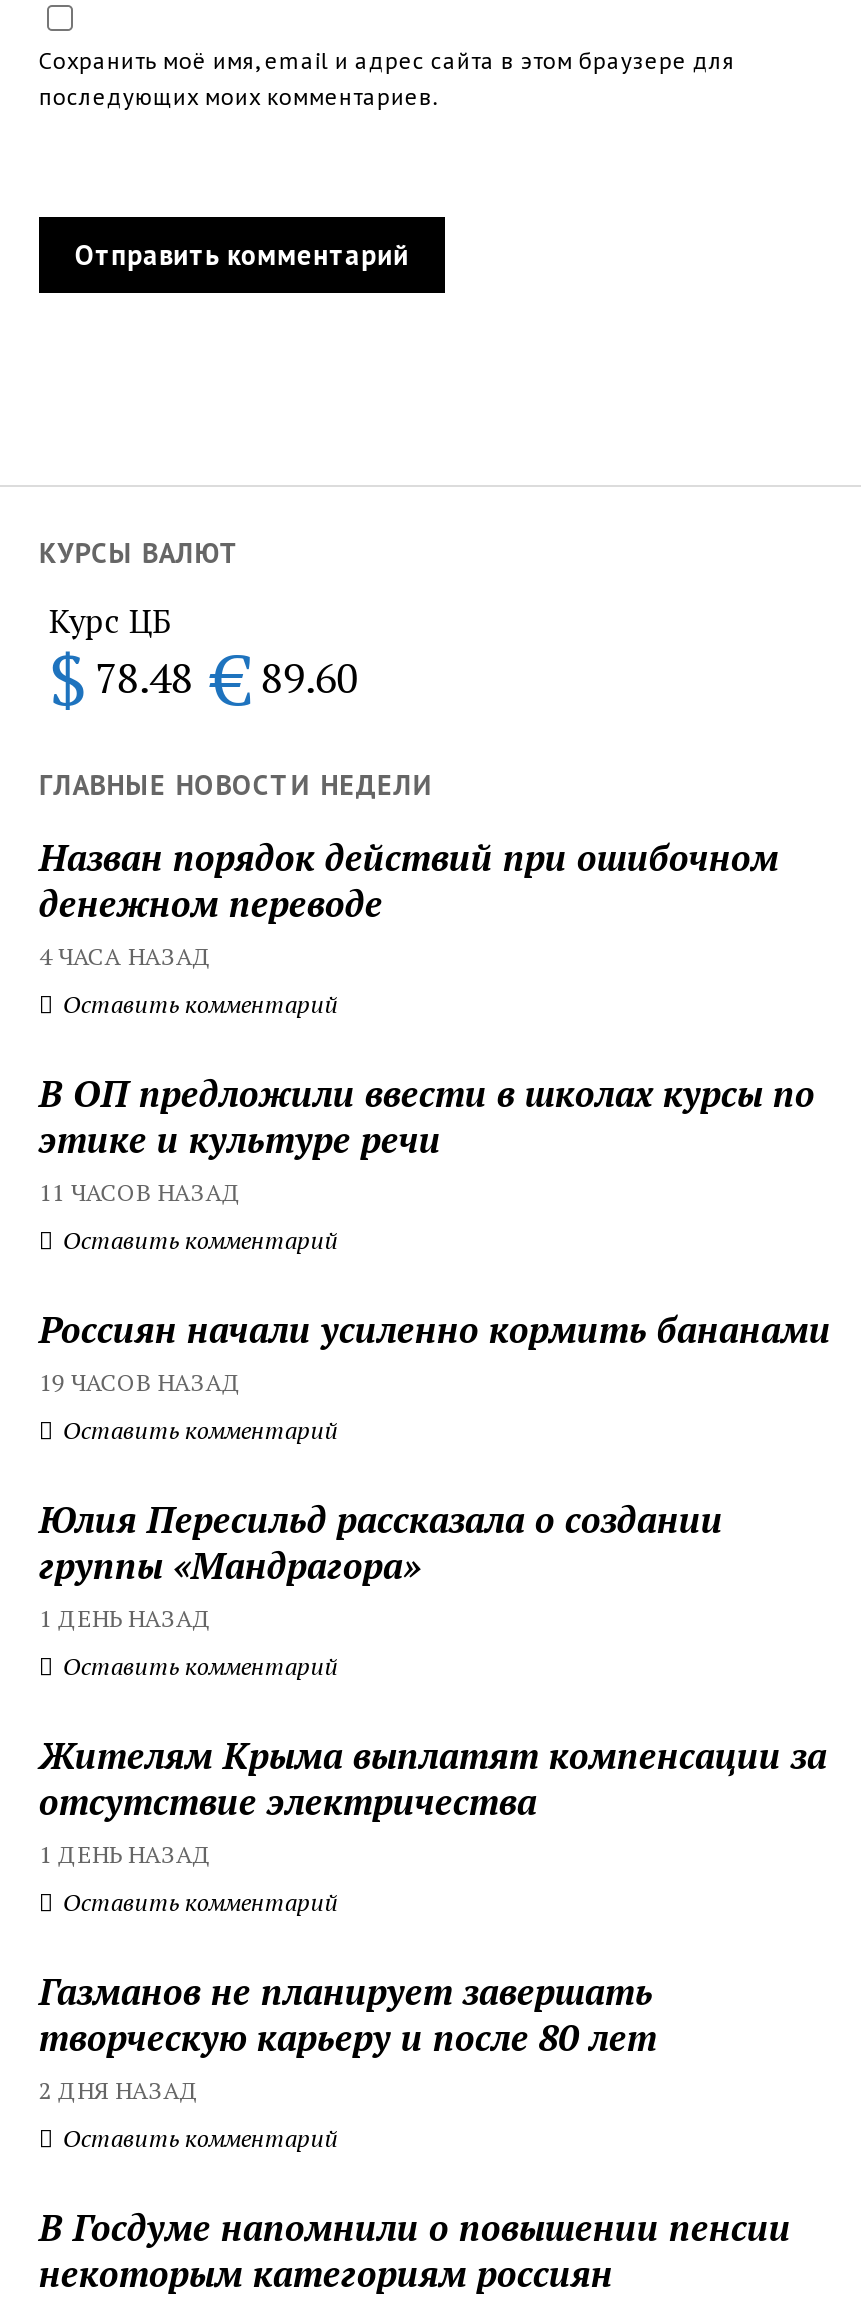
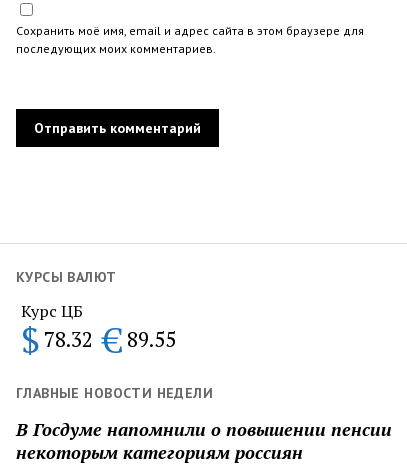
- $ 78.48 € 89.60
+ $ 78.32 € 89.55

- Назван порядок действий при ошибочном
- денежном переводе
- 4 ЧАСА НАЗАД
- Оставить комментарий
- В ОП предложили ввести в школах курсы по
- этике и культуре речи
- 11 ЧАСОВ НАЗАД
- Оставить комментарий
- Россиян начали усиленно кормить бананами
- 19 ЧАСОВ НАЗАД
- Оставить комментарий
- Юлия Пересильд рассказала о создании
- группы «Мандрагора»
- 1 ДЕНЬ НАЗАД
- Оставить комментарий
- Жителям Крыма выплатят компенсации за
- отсутствие электричества
- 1 ДЕНЬ НАЗАД
- Оставить комментарий
- Газманов не планирует завершать
- творческую карьеру и после 80 лет
- 2 ДНЯ НАЗАД
- Оставить комментарий
